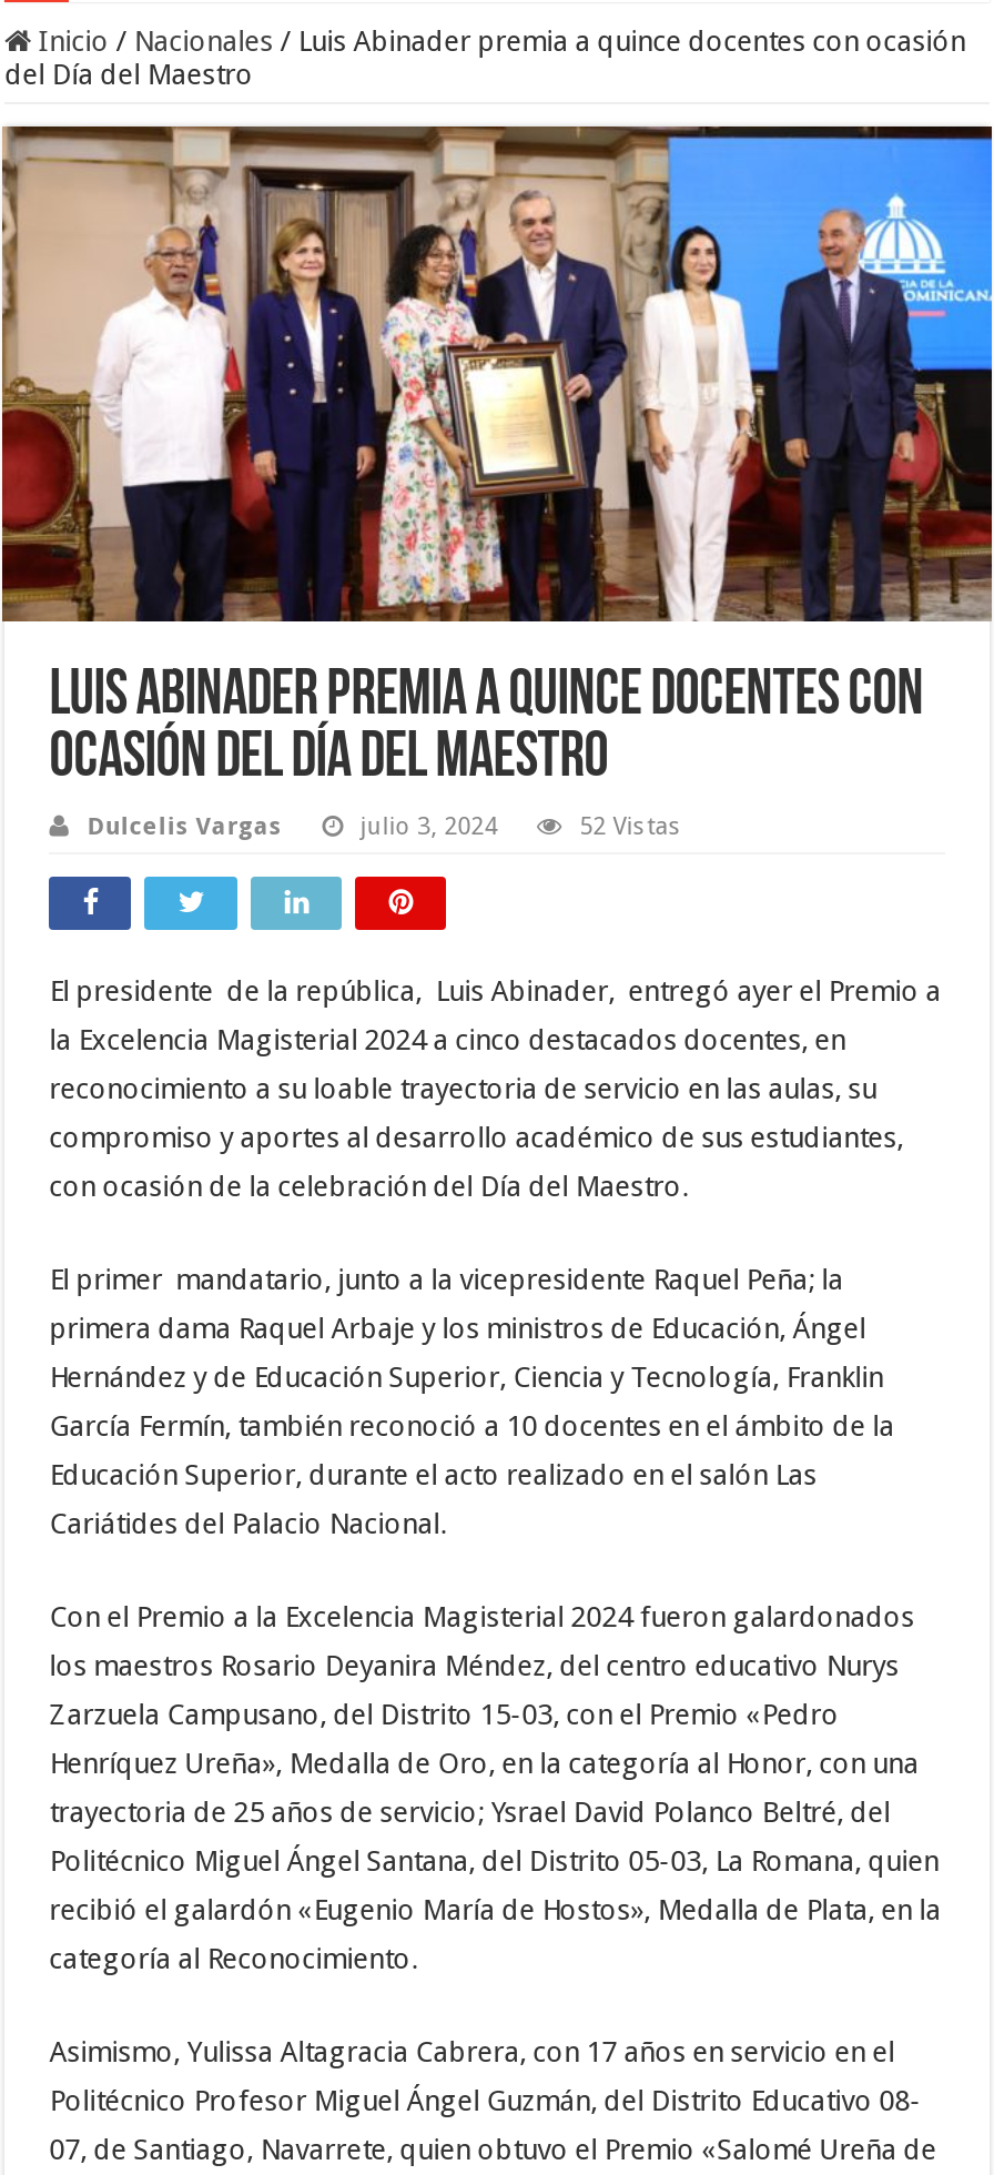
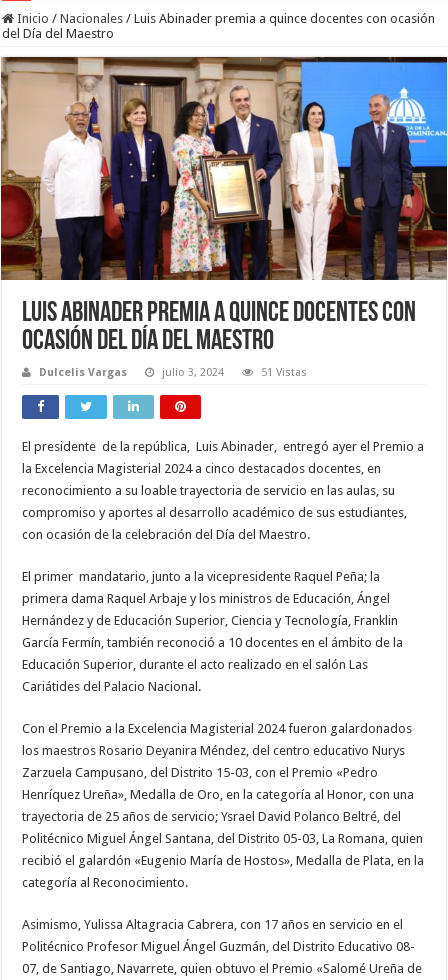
- 52 Vistas
+ 51 Vistas
